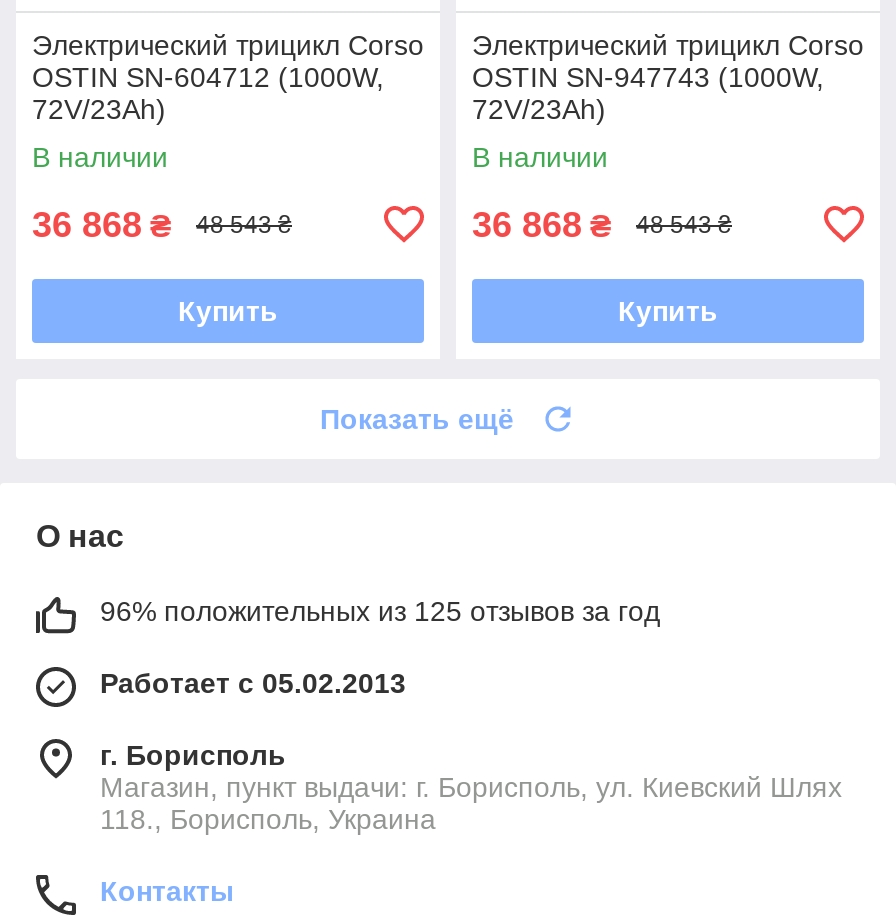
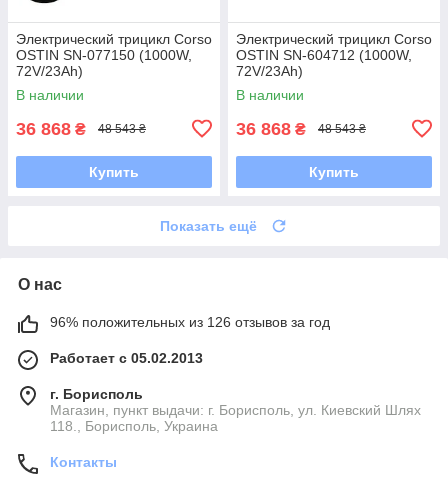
- OSTIN SN-604712 (1000W,
+ OSTIN SN-077150 (1000W,

- OSTIN SN-947743 (1000W,
+ OSTIN SN-604712 (1000W,

- 96% положительных из 125 отзывов за год
+ 96% положительных из 126 отзывов за год
